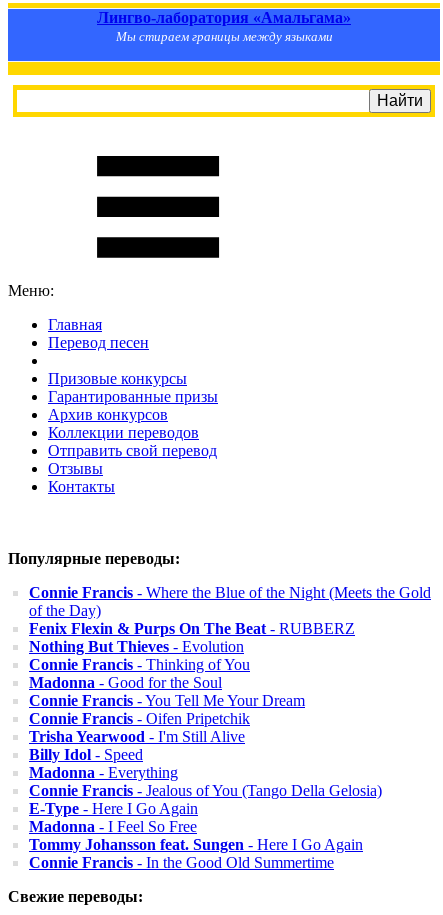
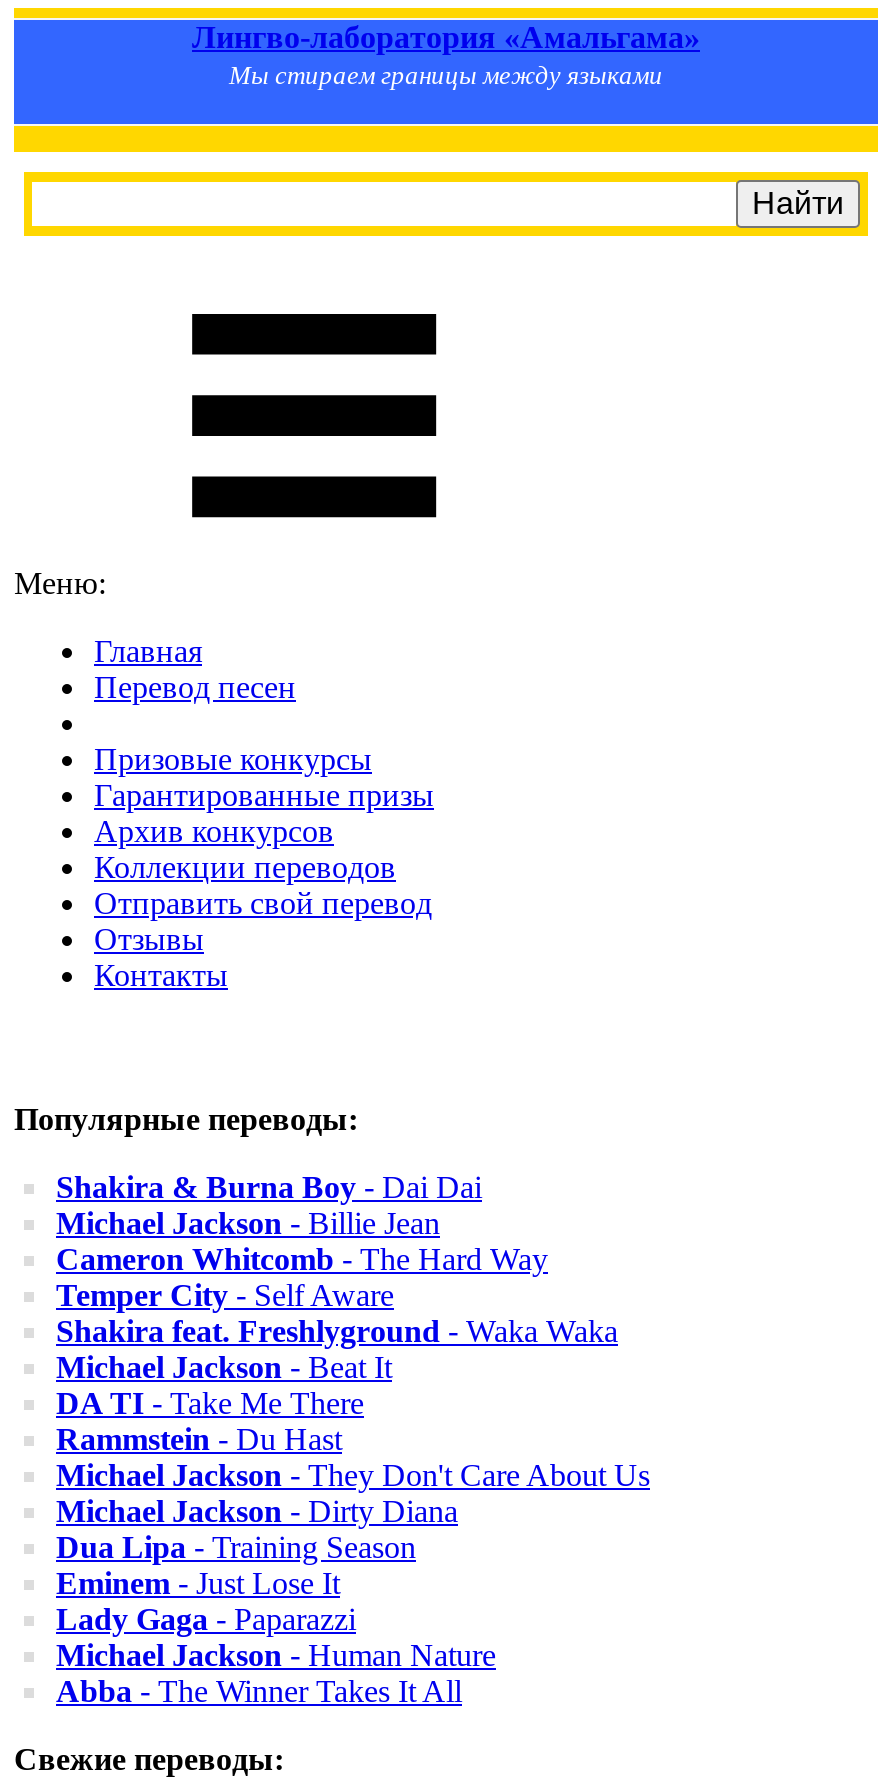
- Connie Francis - Where the Blue of the Night (Meets the Gold
- of the Day)
- Fenix Flexin & Purps On The Beat - RUBBERZ
- Nothing But Thieves - Evolution
- Connie Francis - Thinking of You
- Madonna - Good for the Soul
- Connie Francis - You Tell Me Your Dream
- Connie Francis - Oifen Pripetchik
- Trisha Yearwood - I'm Still Alive
- Billy Idol - Speed
- Madonna - Everything
- Connie Francis - Jealous of You (Tango Della Gelosia)
- E-Type - Here I Go Again
- Madonna - I Feel So Free
- Tommy Johansson feat. Sungen - Here I Go Again
- Connie Francis - In the Good Old Summertime
+ Shakira & Burna Boy - Dai Dai
+ Michael Jackson - Billie Jean
+ Cameron Whitcomb - The Hard Way
+ Temper City - Self Aware
+ Shakira feat. Freshlyground - Waka Waka
+ Michael Jackson - Beat It
+ DA TI - Take Me There
+ Rammstein - Du Hast
+ Michael Jackson - They Don't Care About Us
+ Michael Jackson - Dirty Diana
+ Dua Lipa - Training Season
+ Eminem - Just Lose It
+ Lady Gaga - Paparazzi
+ Michael Jackson - Human Nature
+ Abba - The Winner Takes It All
